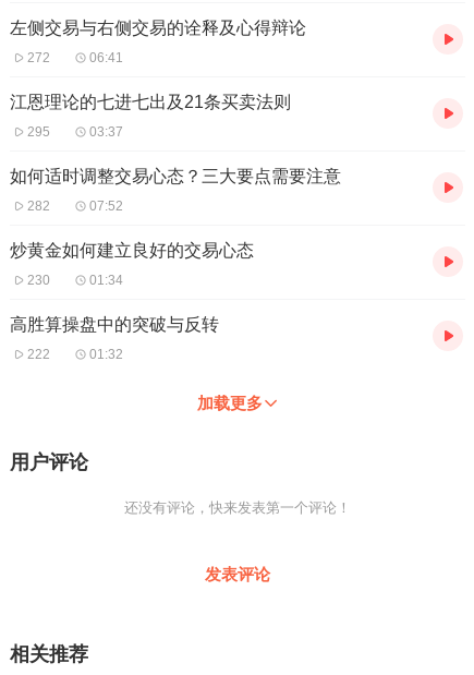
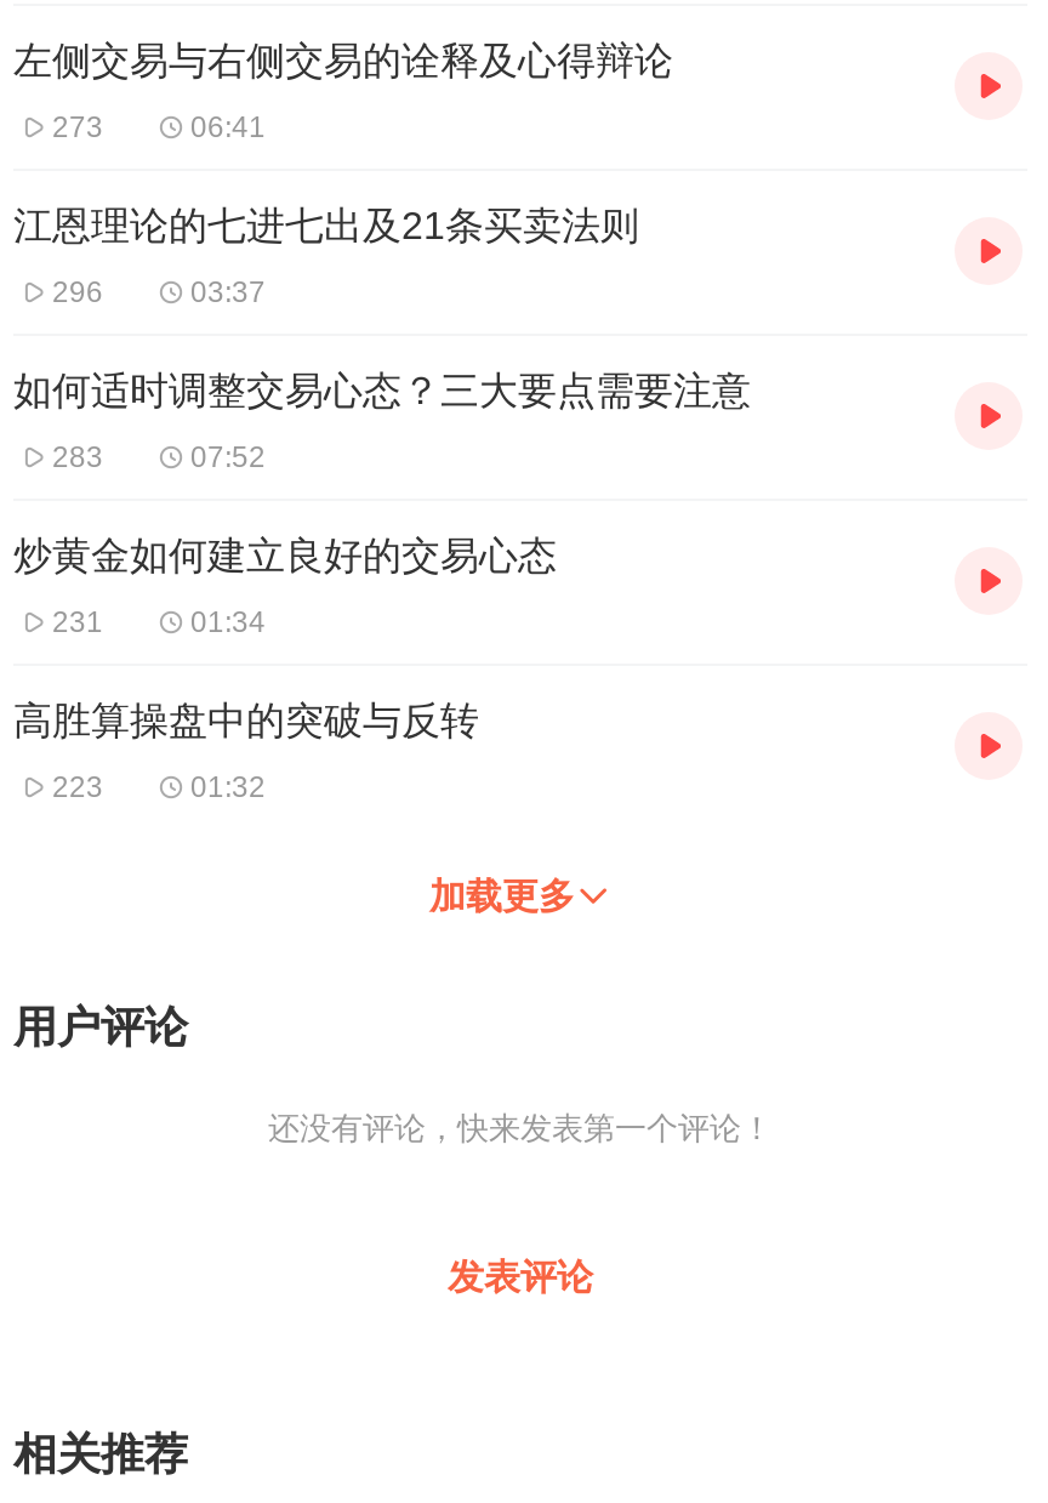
- 272
+ 273

- 295
+ 296

- 282
+ 283

- 230
+ 231

- 222
+ 223
